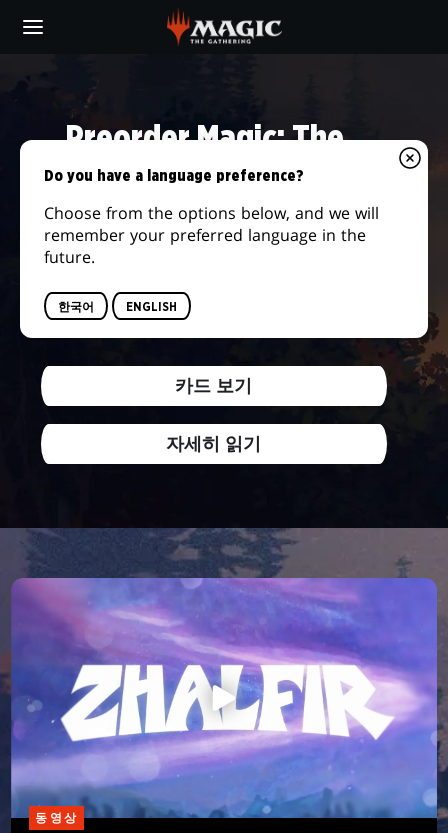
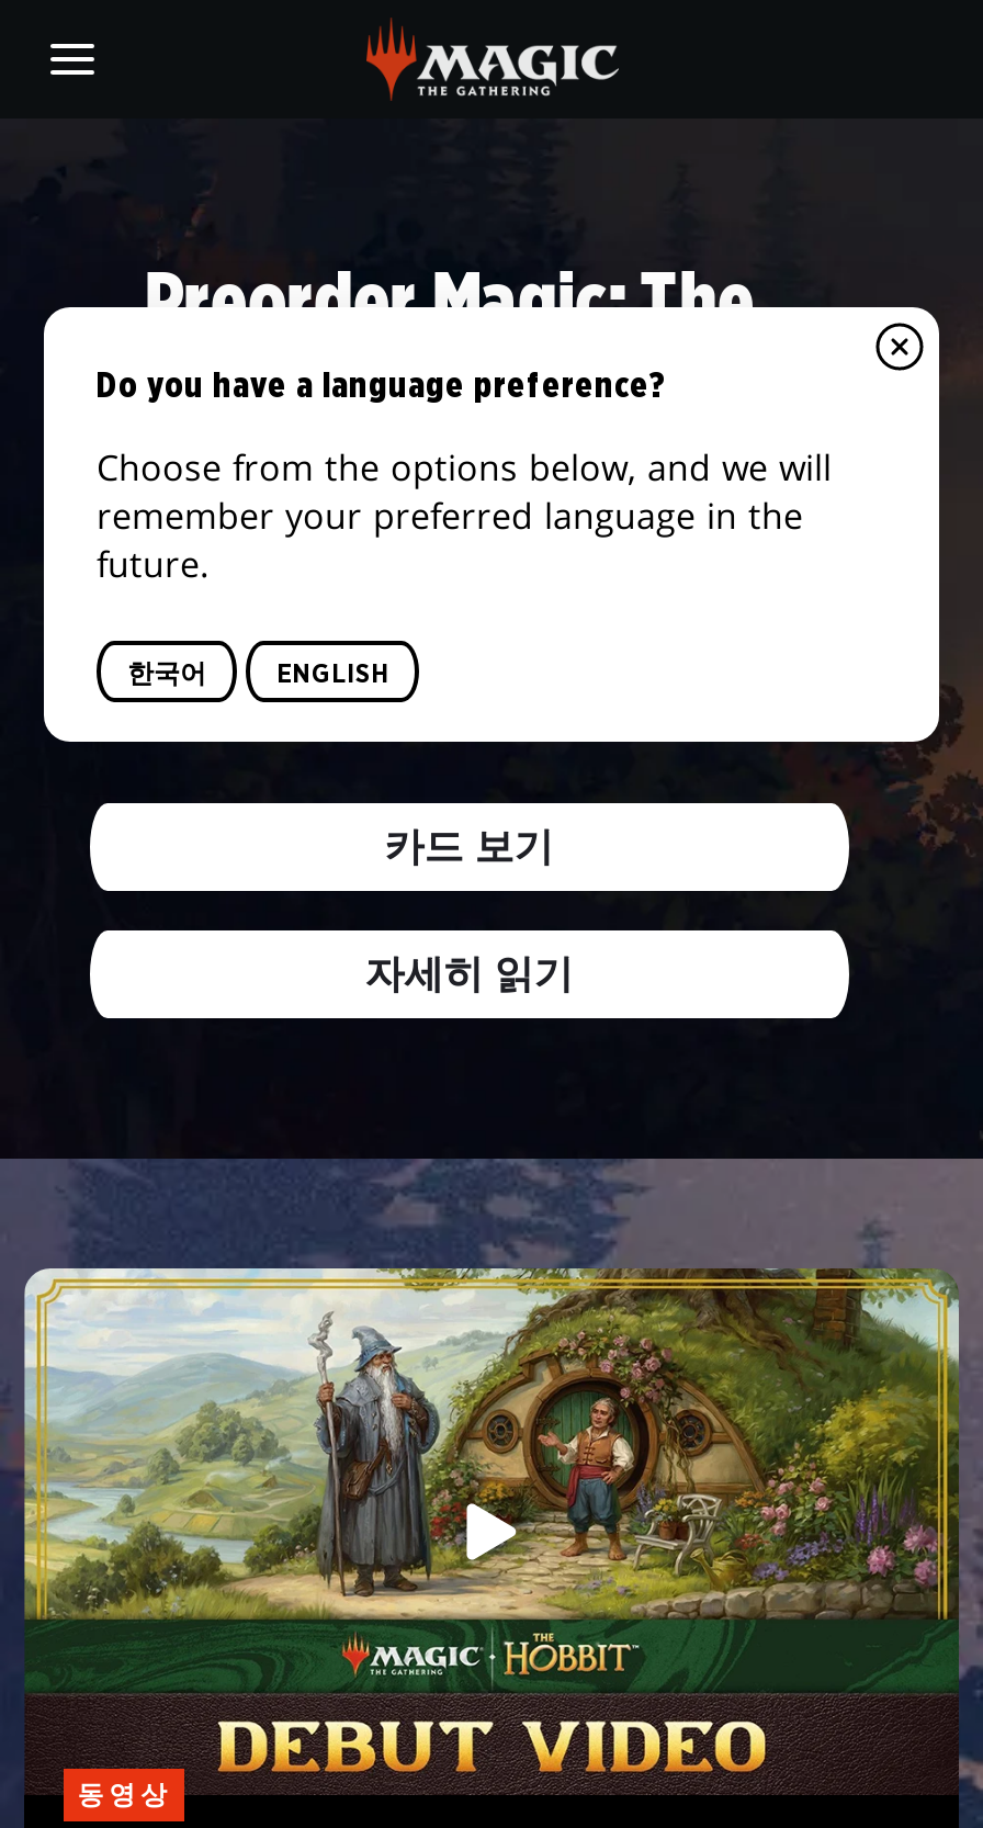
- [image]
+ [image]
